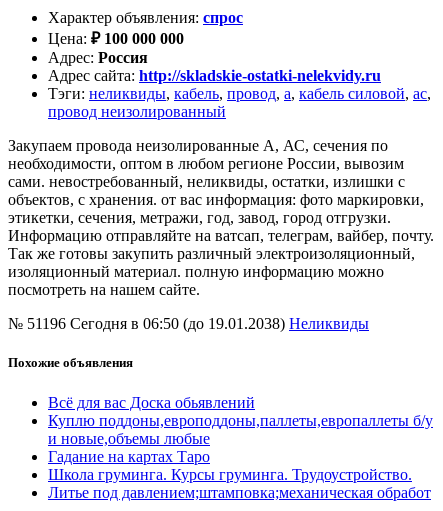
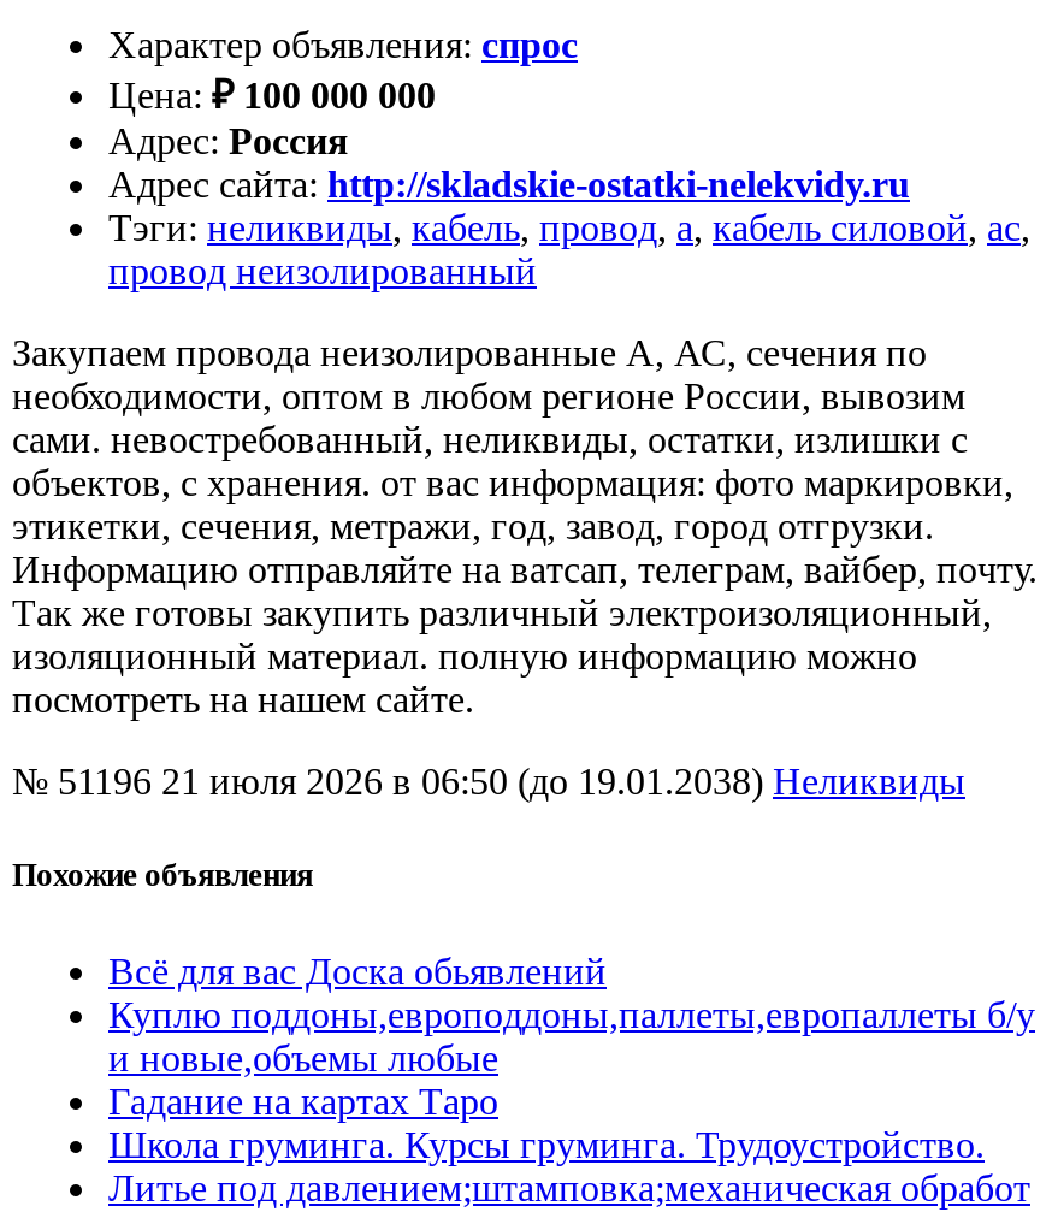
- № 51196 Сегодня в 06:50 (до 19.01.2038) Неликвиды
+ № 51196 21 июля 2026 в 06:50 (до 19.01.2038) Неликвиды
